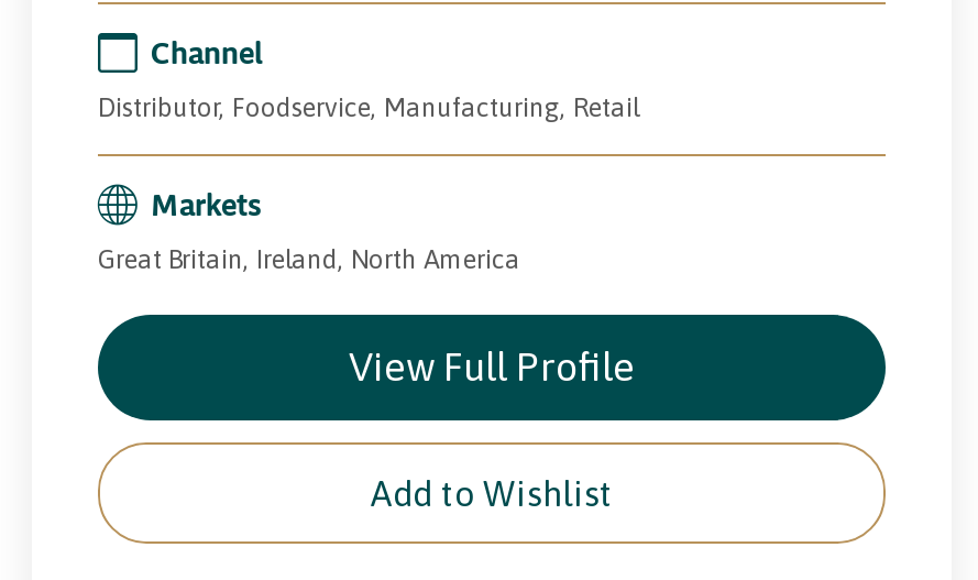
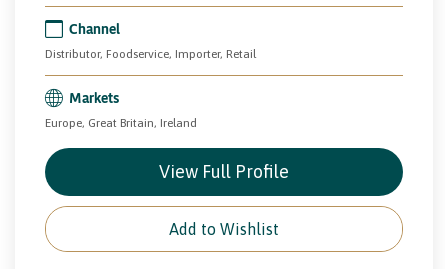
- Distributor, Foodservice, Manufacturing, Retail
+ Distributor, Foodservice, Importer, Retail

- Great Britain, Ireland, North America
+ Europe, Great Britain, Ireland
